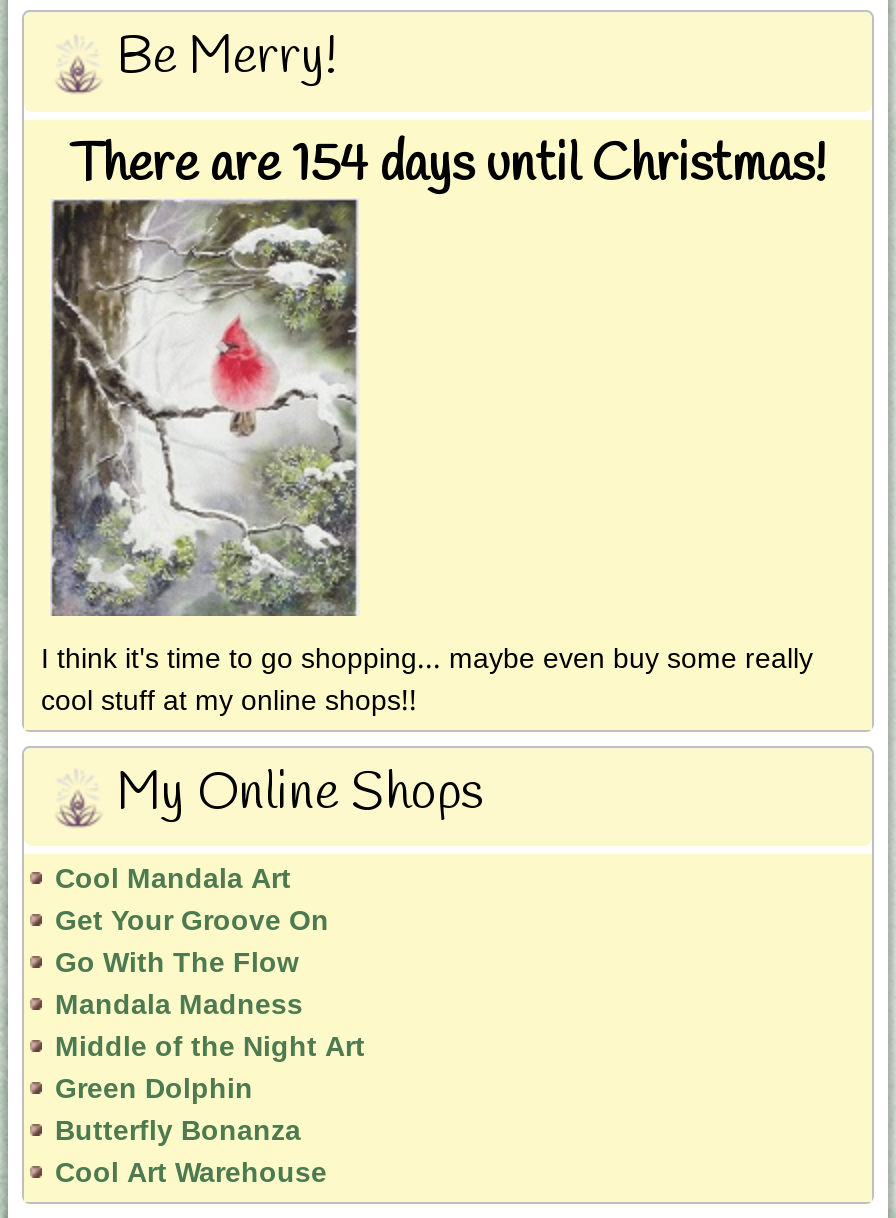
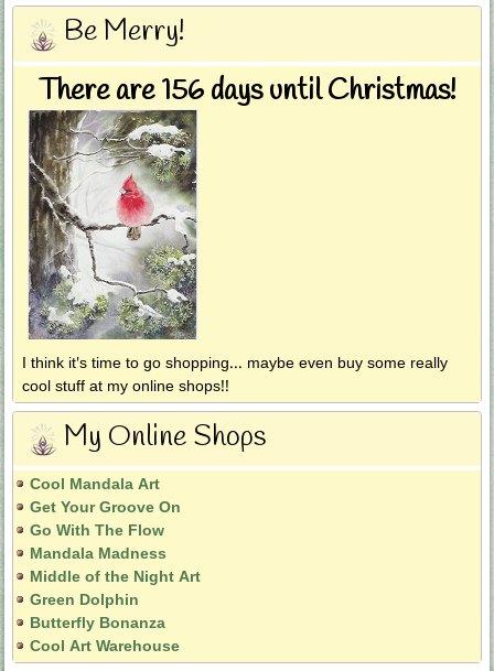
- There are 154 days until Christmas!
+ There are 156 days until Christmas!
